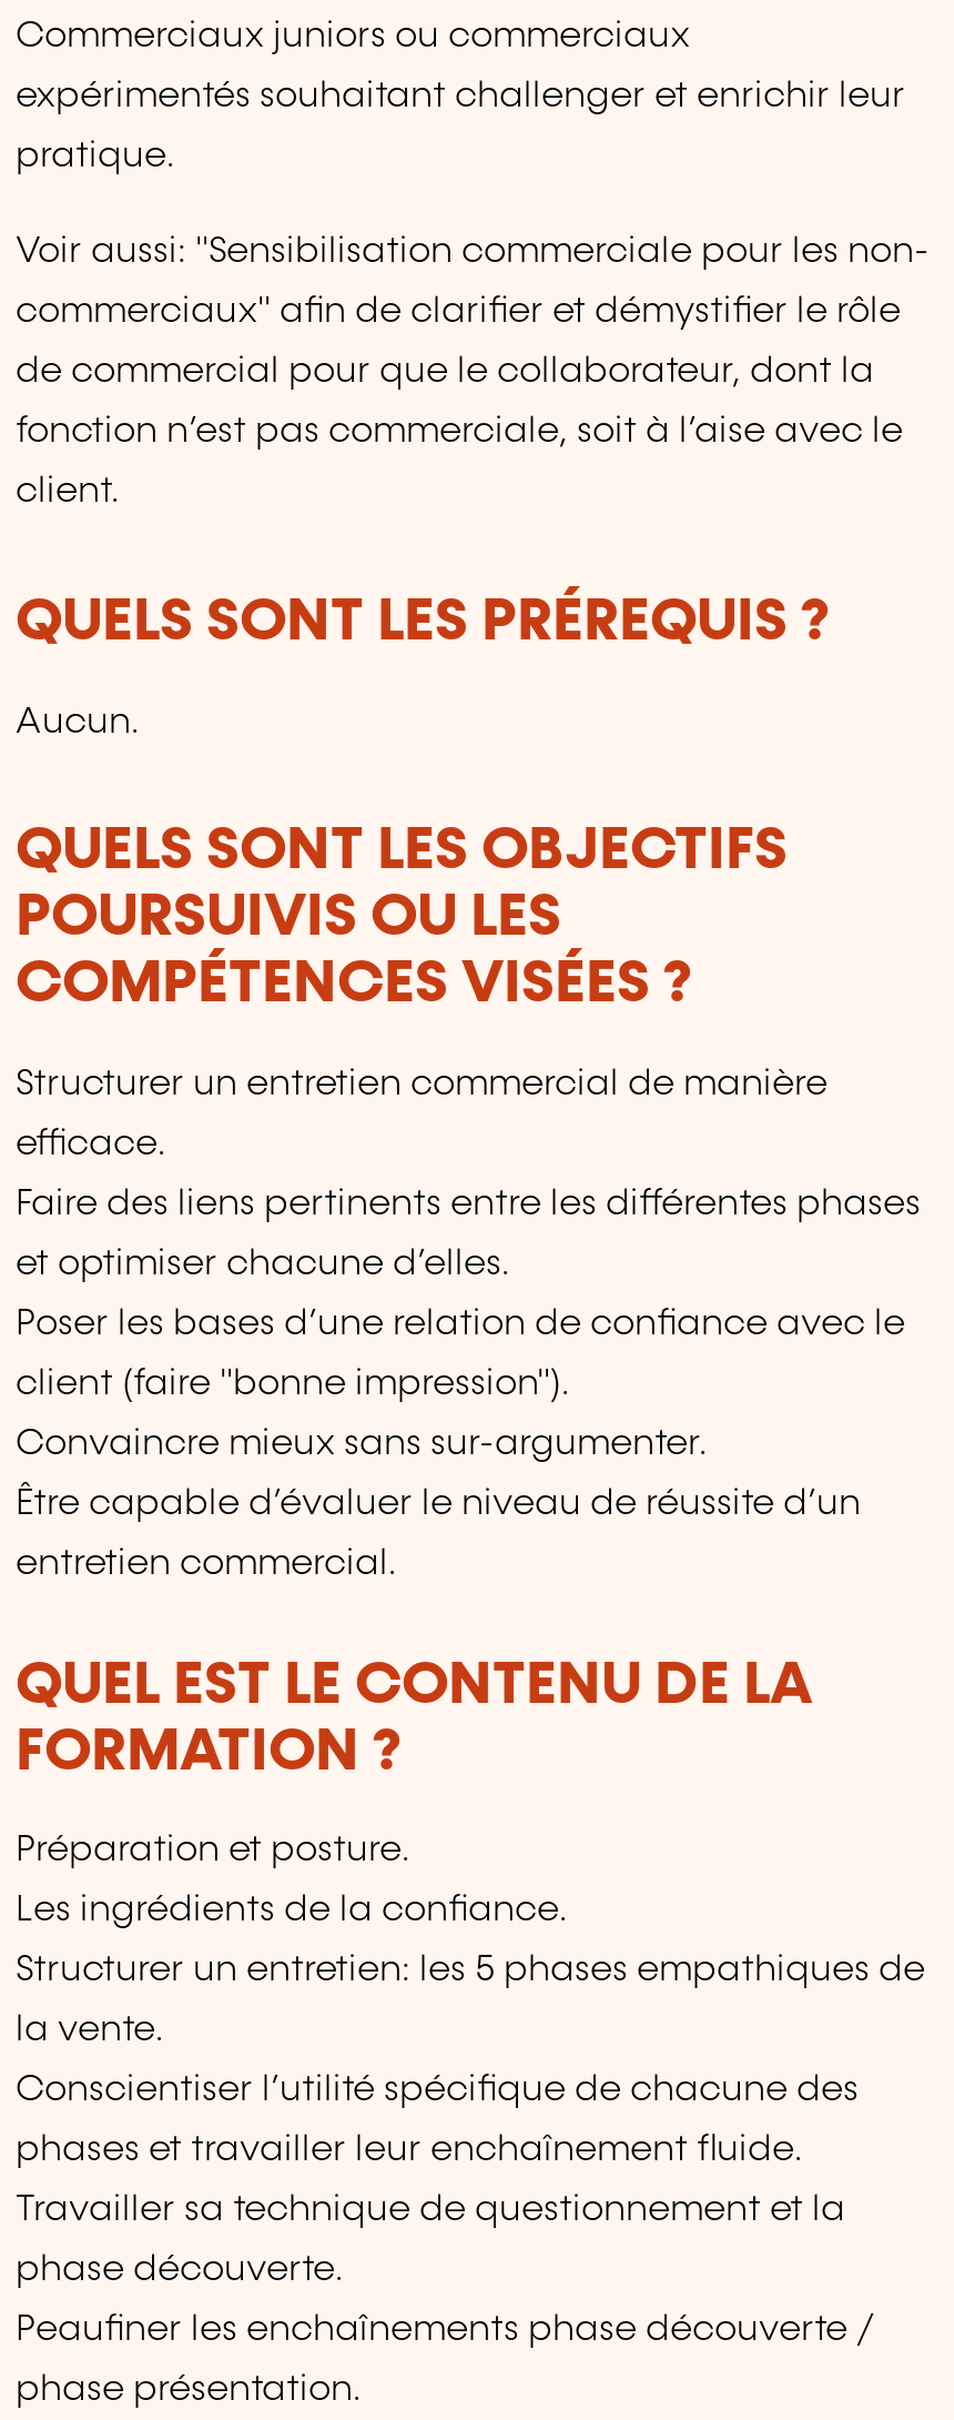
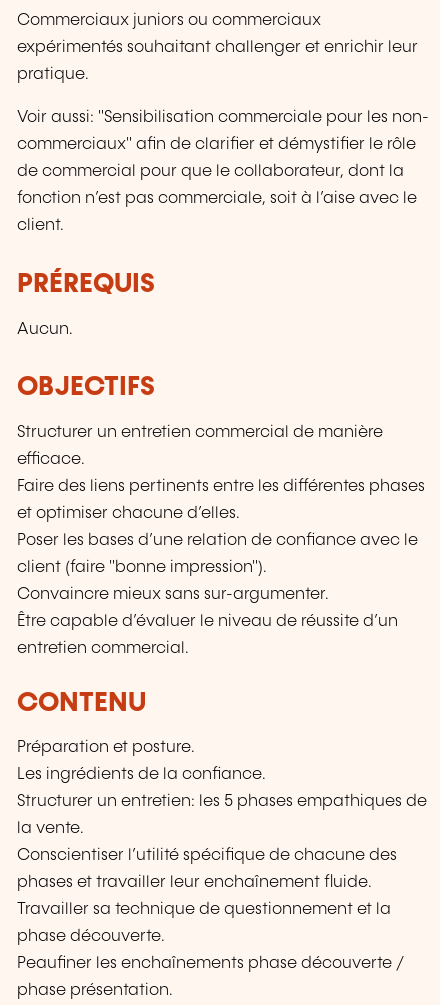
- QUELS SONT LES PRÉREQUIS ?
+ PRÉREQUIS

- QUELS SONT LES OBJECTIFS
- POURSUIVIS OU LES
- COMPÉTENCES VISÉES ?
+ OBJECTIFS

- QUEL EST LE CONTENU DE LA
- FORMATION ?
+ CONTENU
